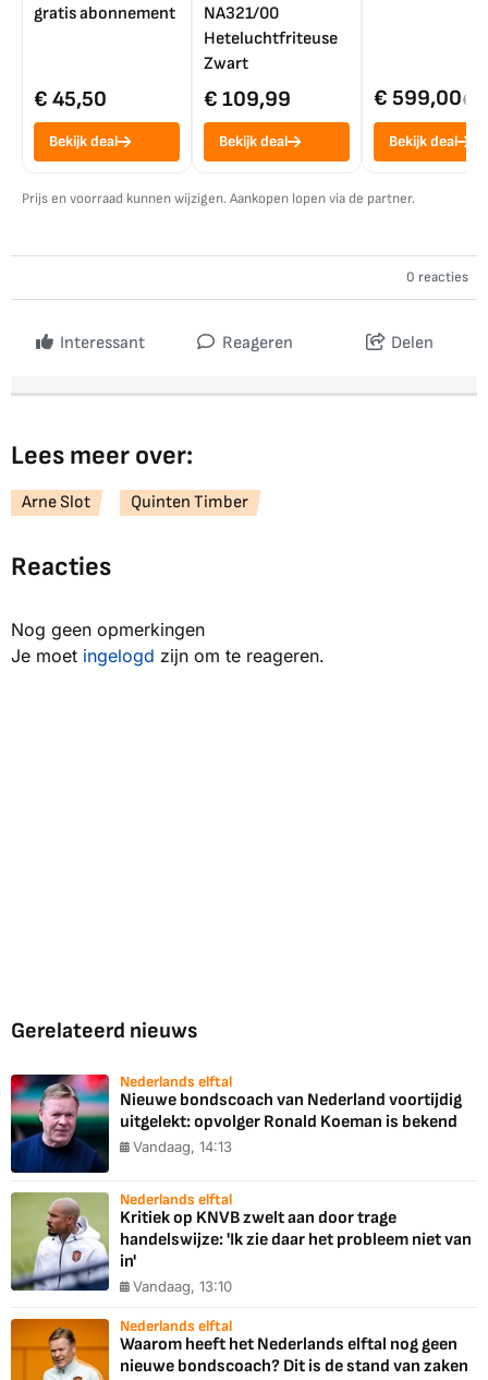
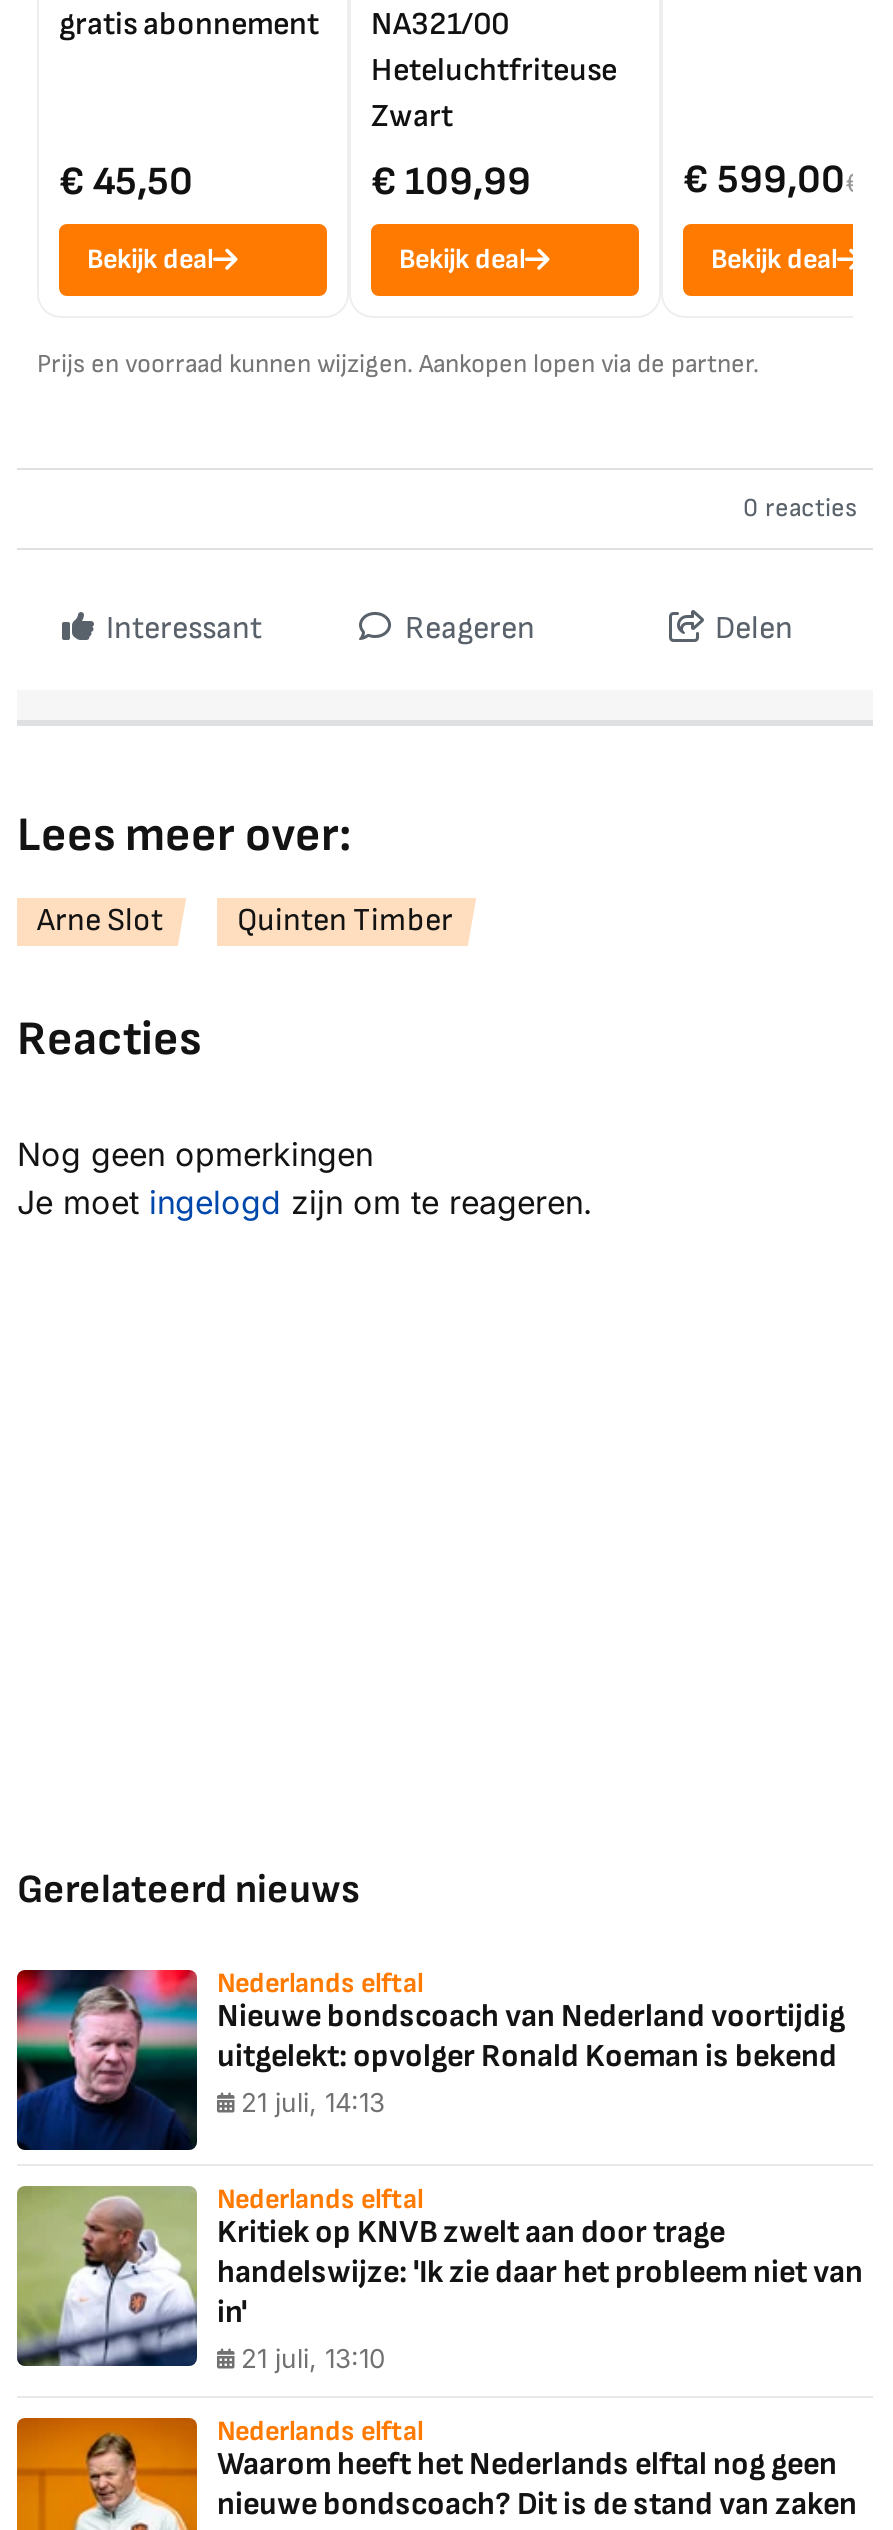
- Vandaag, 14:13
+ 21 juli, 14:13

- Vandaag, 13:10
+ 21 juli, 13:10
